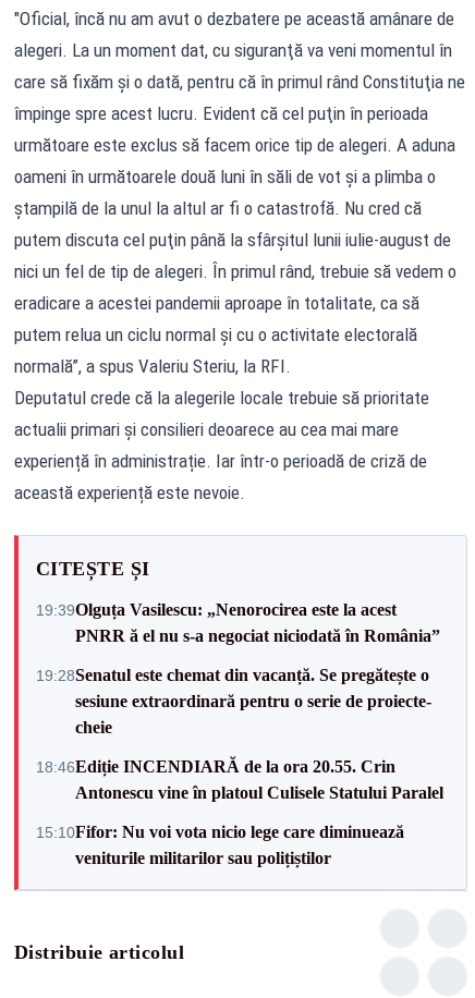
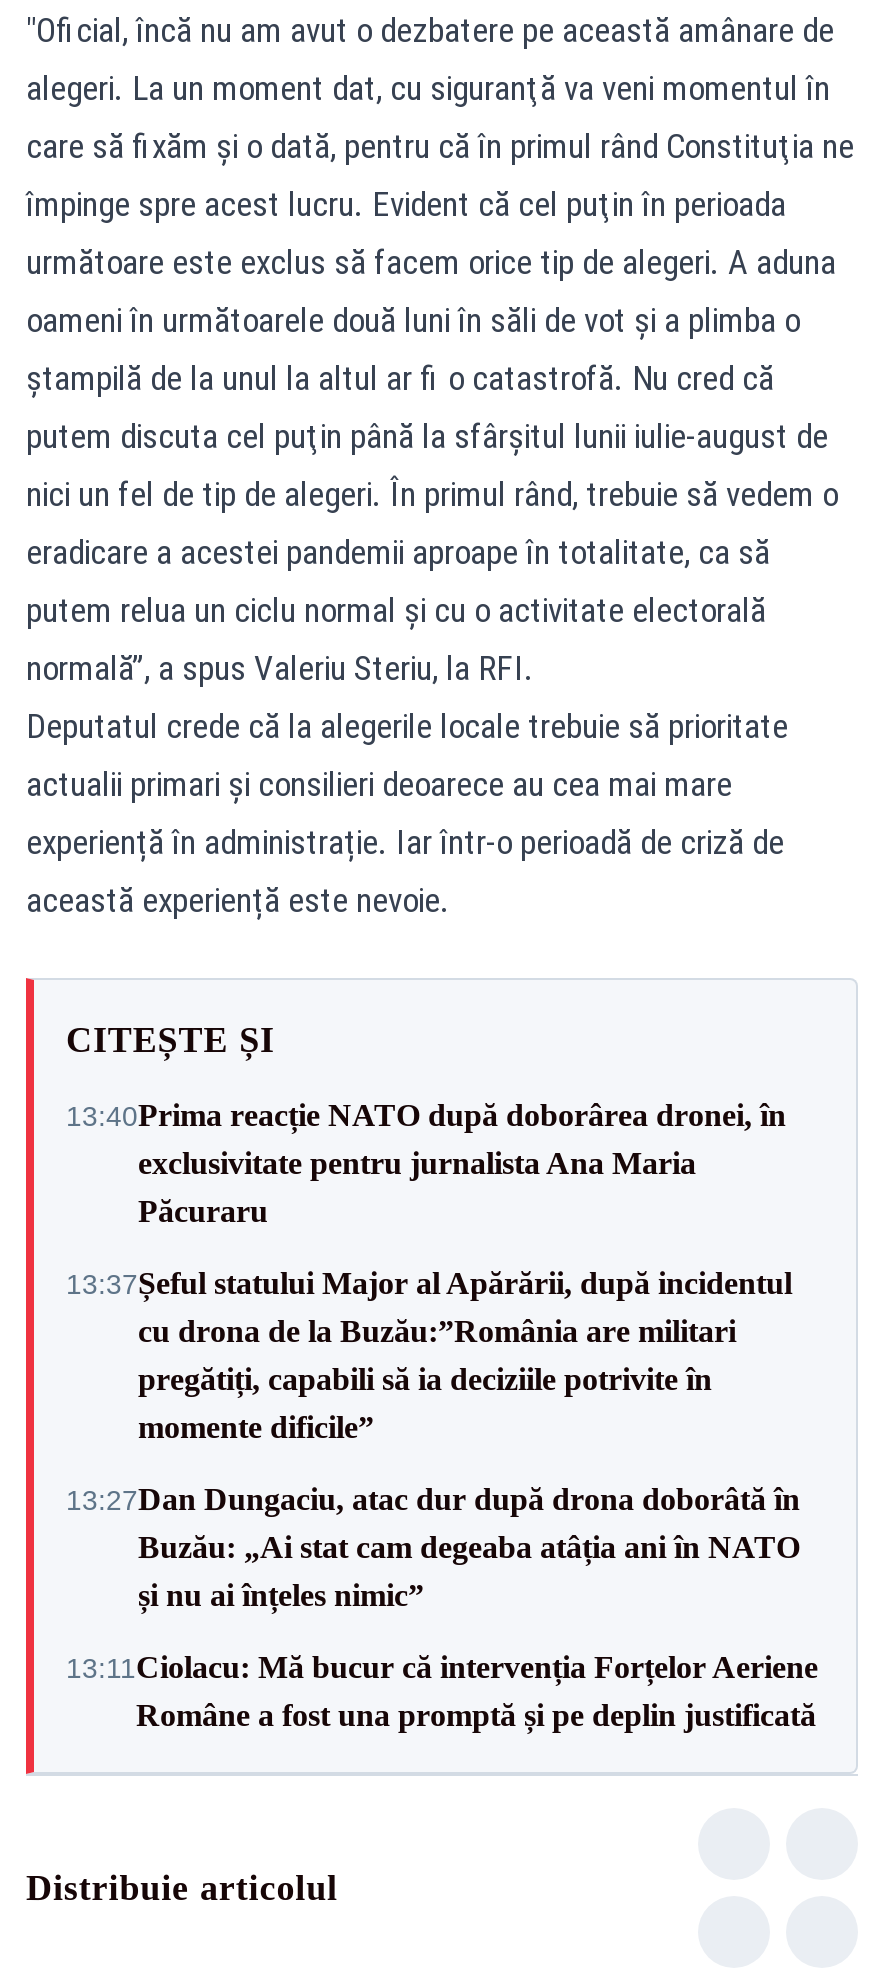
- 19:39Olguța Vasilescu: „Nenorocirea este la acest
- PNRR ă el nu s-a negociat niciodată în România”
+ 13:40Prima reacție NATO după doborârea dronei, în
+ exclusivitate pentru jurnalista Ana Maria
+ Păcuraru

- 19:28Senatul este chemat din vacanță. Se pregătește o
- sesiune extraordinară pentru o serie de proiecte-
- cheie
+ 13:37Șeful statului Major al Apărării, după incidentul
+ cu drona de la Buzău:”România are militari
+ pregătiți, capabili să ia deciziile potrivite în
+ momente dificile”

- 18:46Ediție INCENDIARĂ de la ora 20.55. Crin
- Antonescu vine în platoul Culisele Statului Paralel
+ 13:27Dan Dungaciu, atac dur după drona doborâtă în
+ Buzău: „Ai stat cam degeaba atâția ani în NATO
+ și nu ai înțeles nimic”

- 15:10Fifor: Nu voi vota nicio lege care diminuează
- veniturile militarilor sau polițiștilor
+ 13:11Ciolacu: Mă bucur că intervenția Forțelor Aeriene
+ Române a fost una promptă și pe deplin justificată
